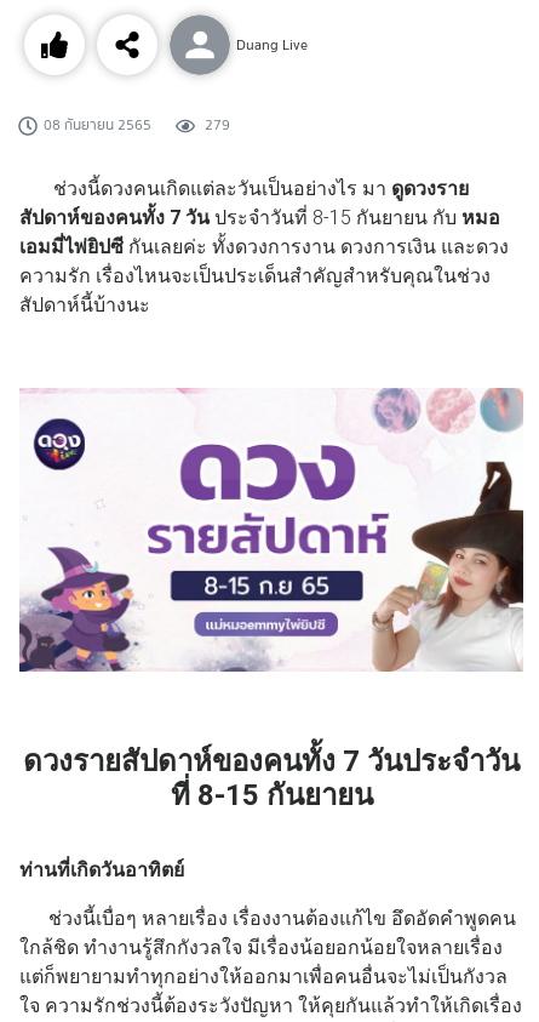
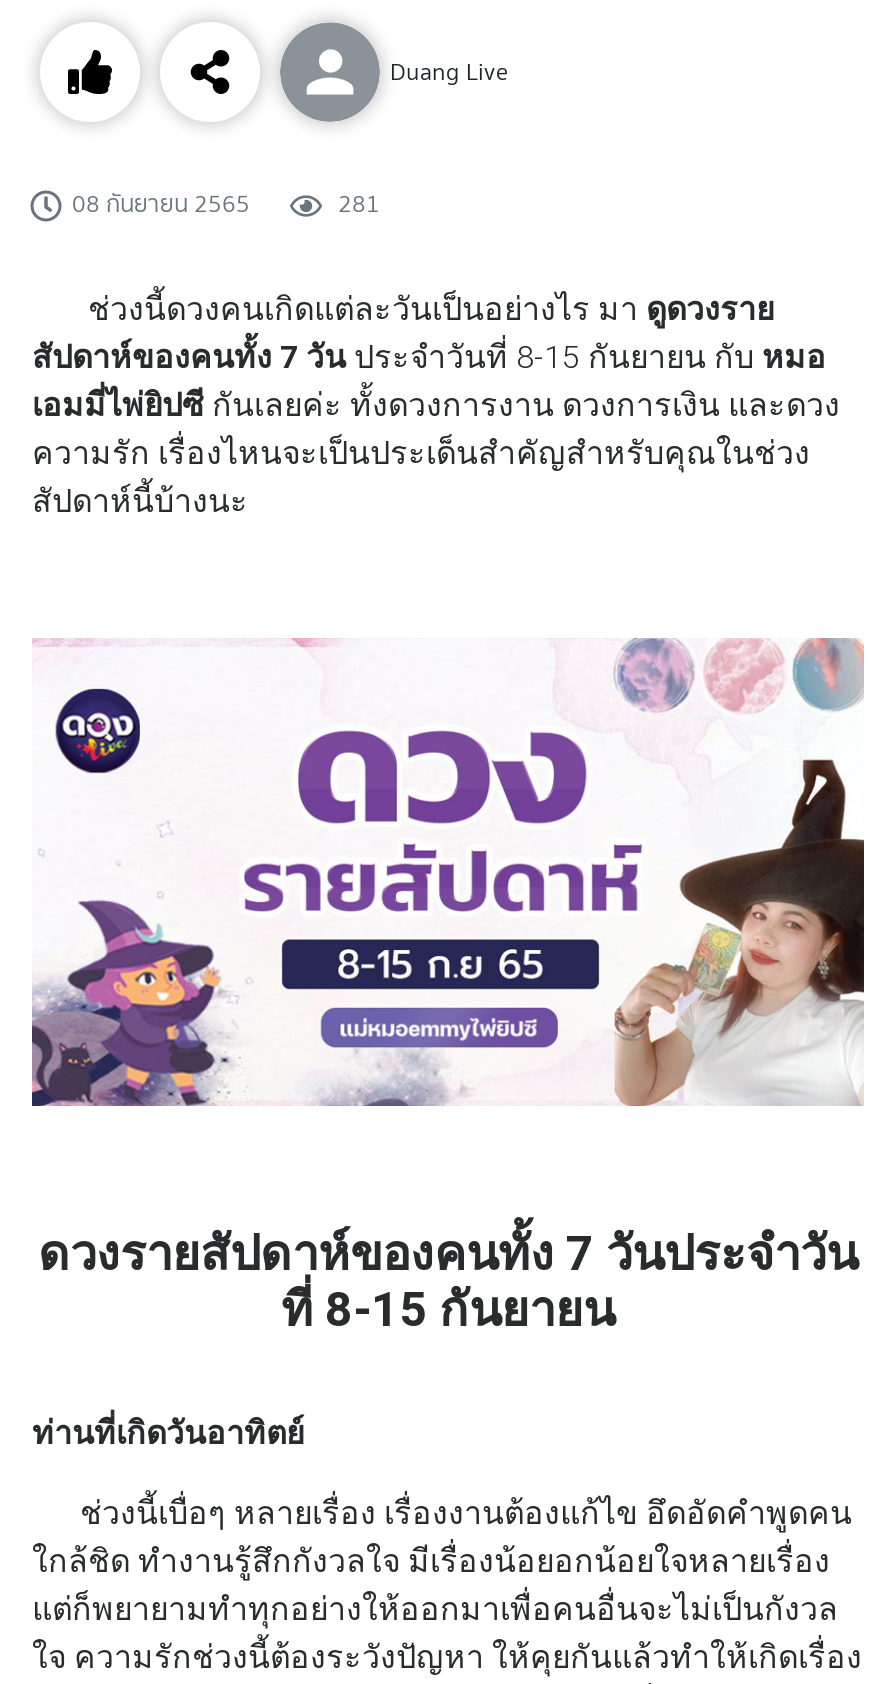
- 279
+ 281
